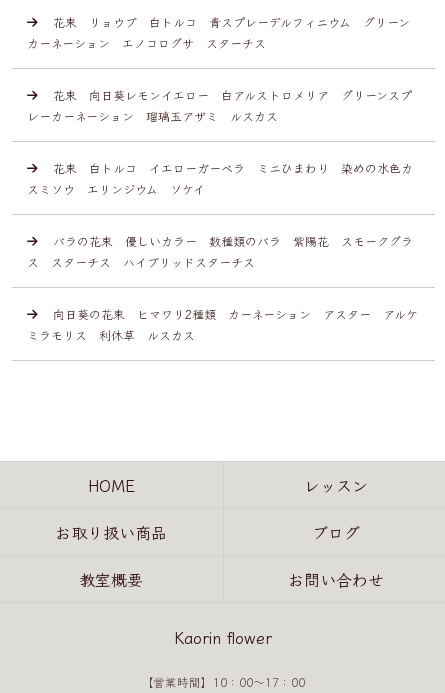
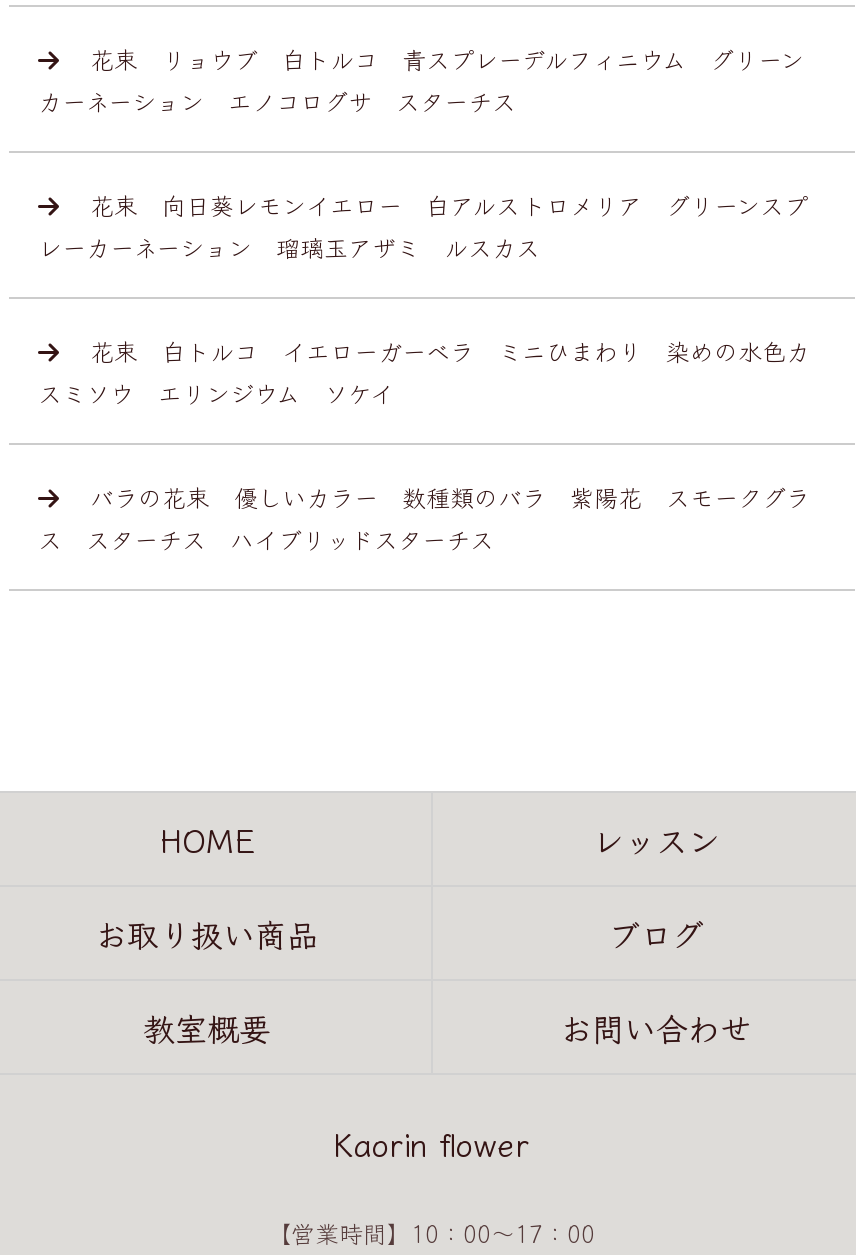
- 向日葵の花束 ヒマワリ2種類 カーネーション アスター アルケ
- ミラモリス 利休草 ルスカス
